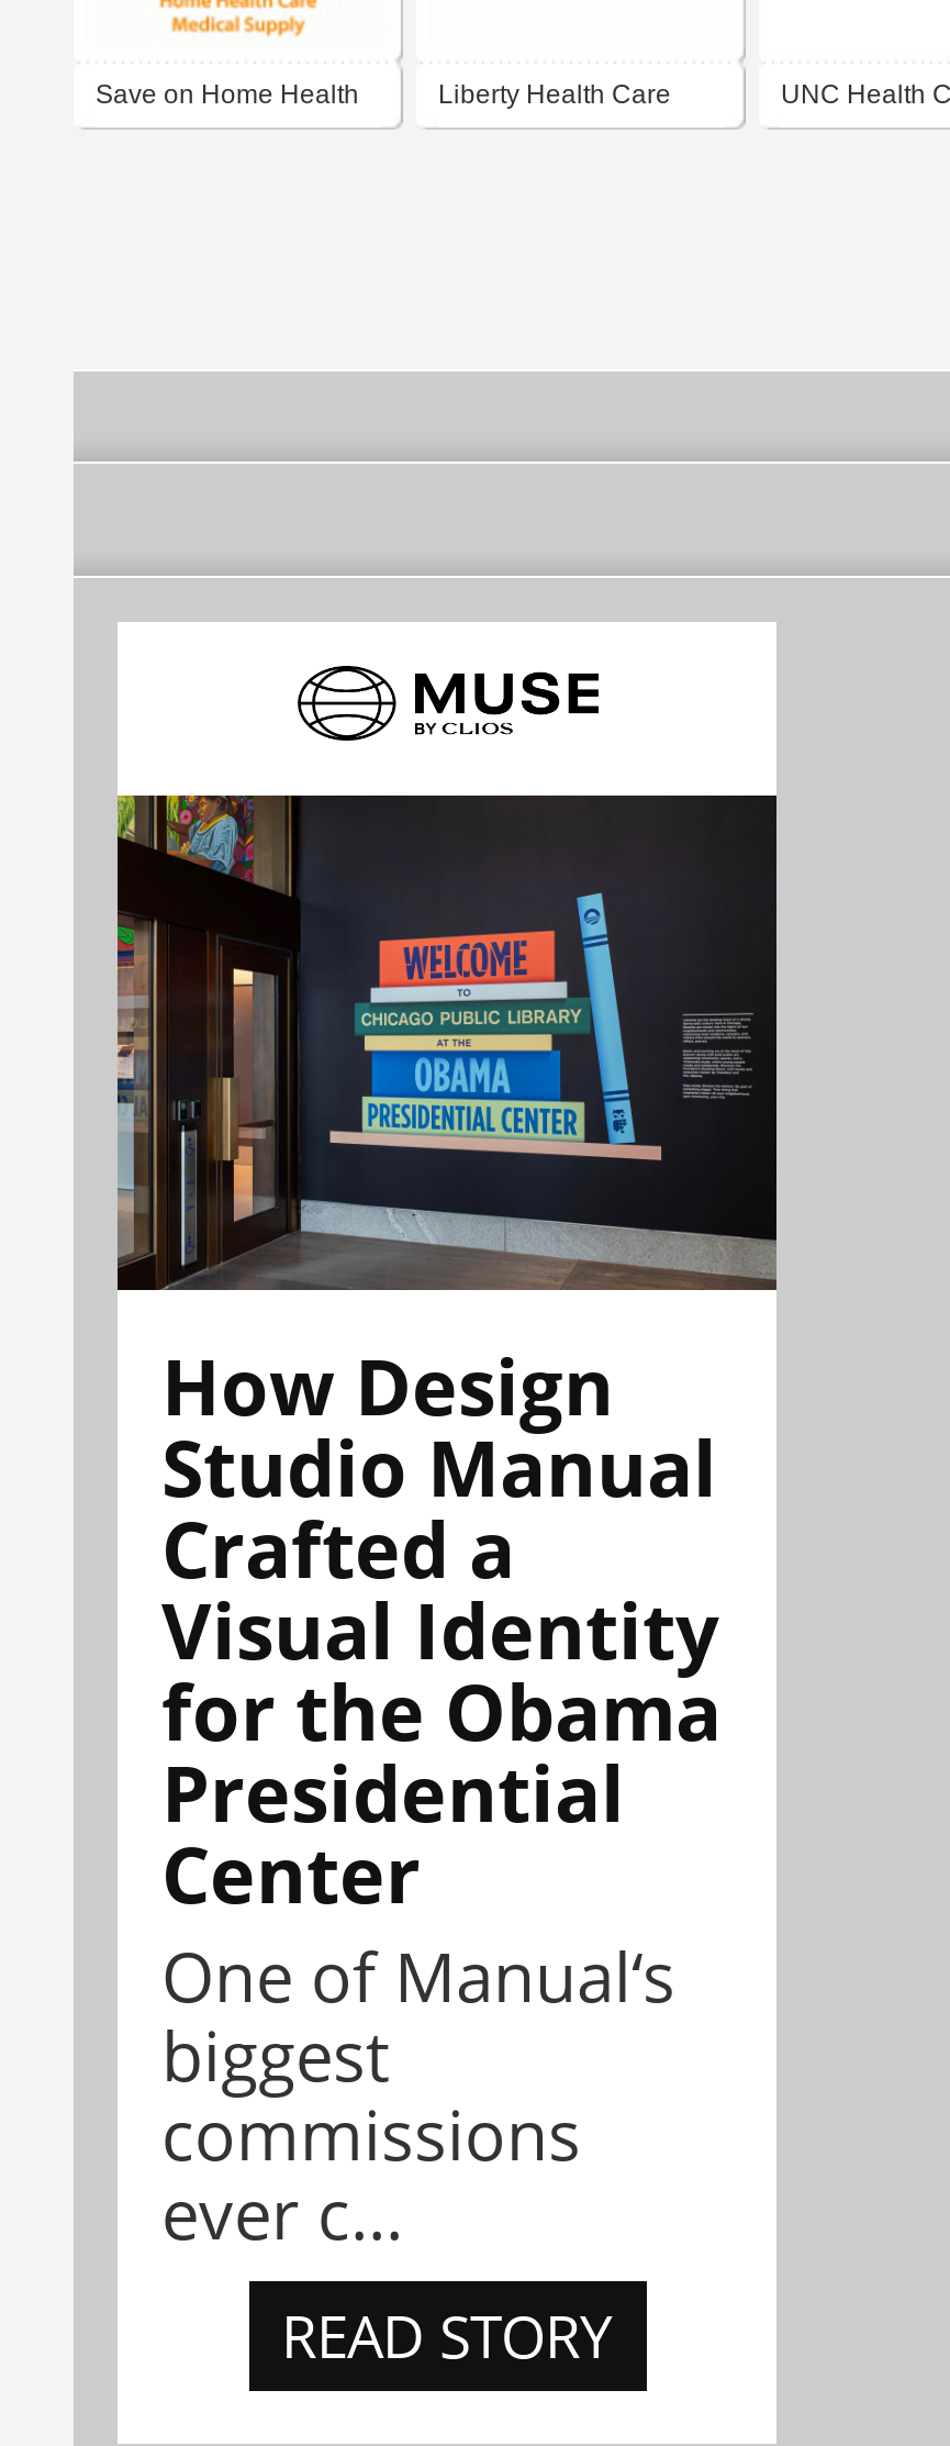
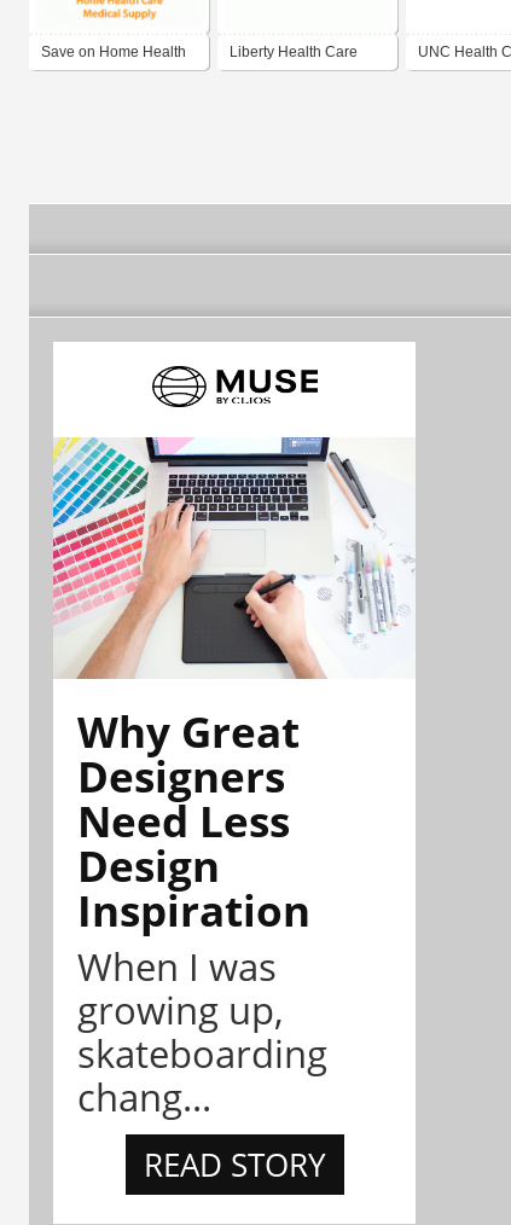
- [image]
- How Design
- Studio Manual
- Crafted a
- Visual Identity
- for the Obama
- Presidential
- Center
- One of Manual‘s
- biggest
- commissions
- ever c...
+ [image]
+ Why Great
+ Designers
+ Need Less
+ Design
+ Inspiration
+ When I was
+ growing up,
+ skateboarding
+ chang...
